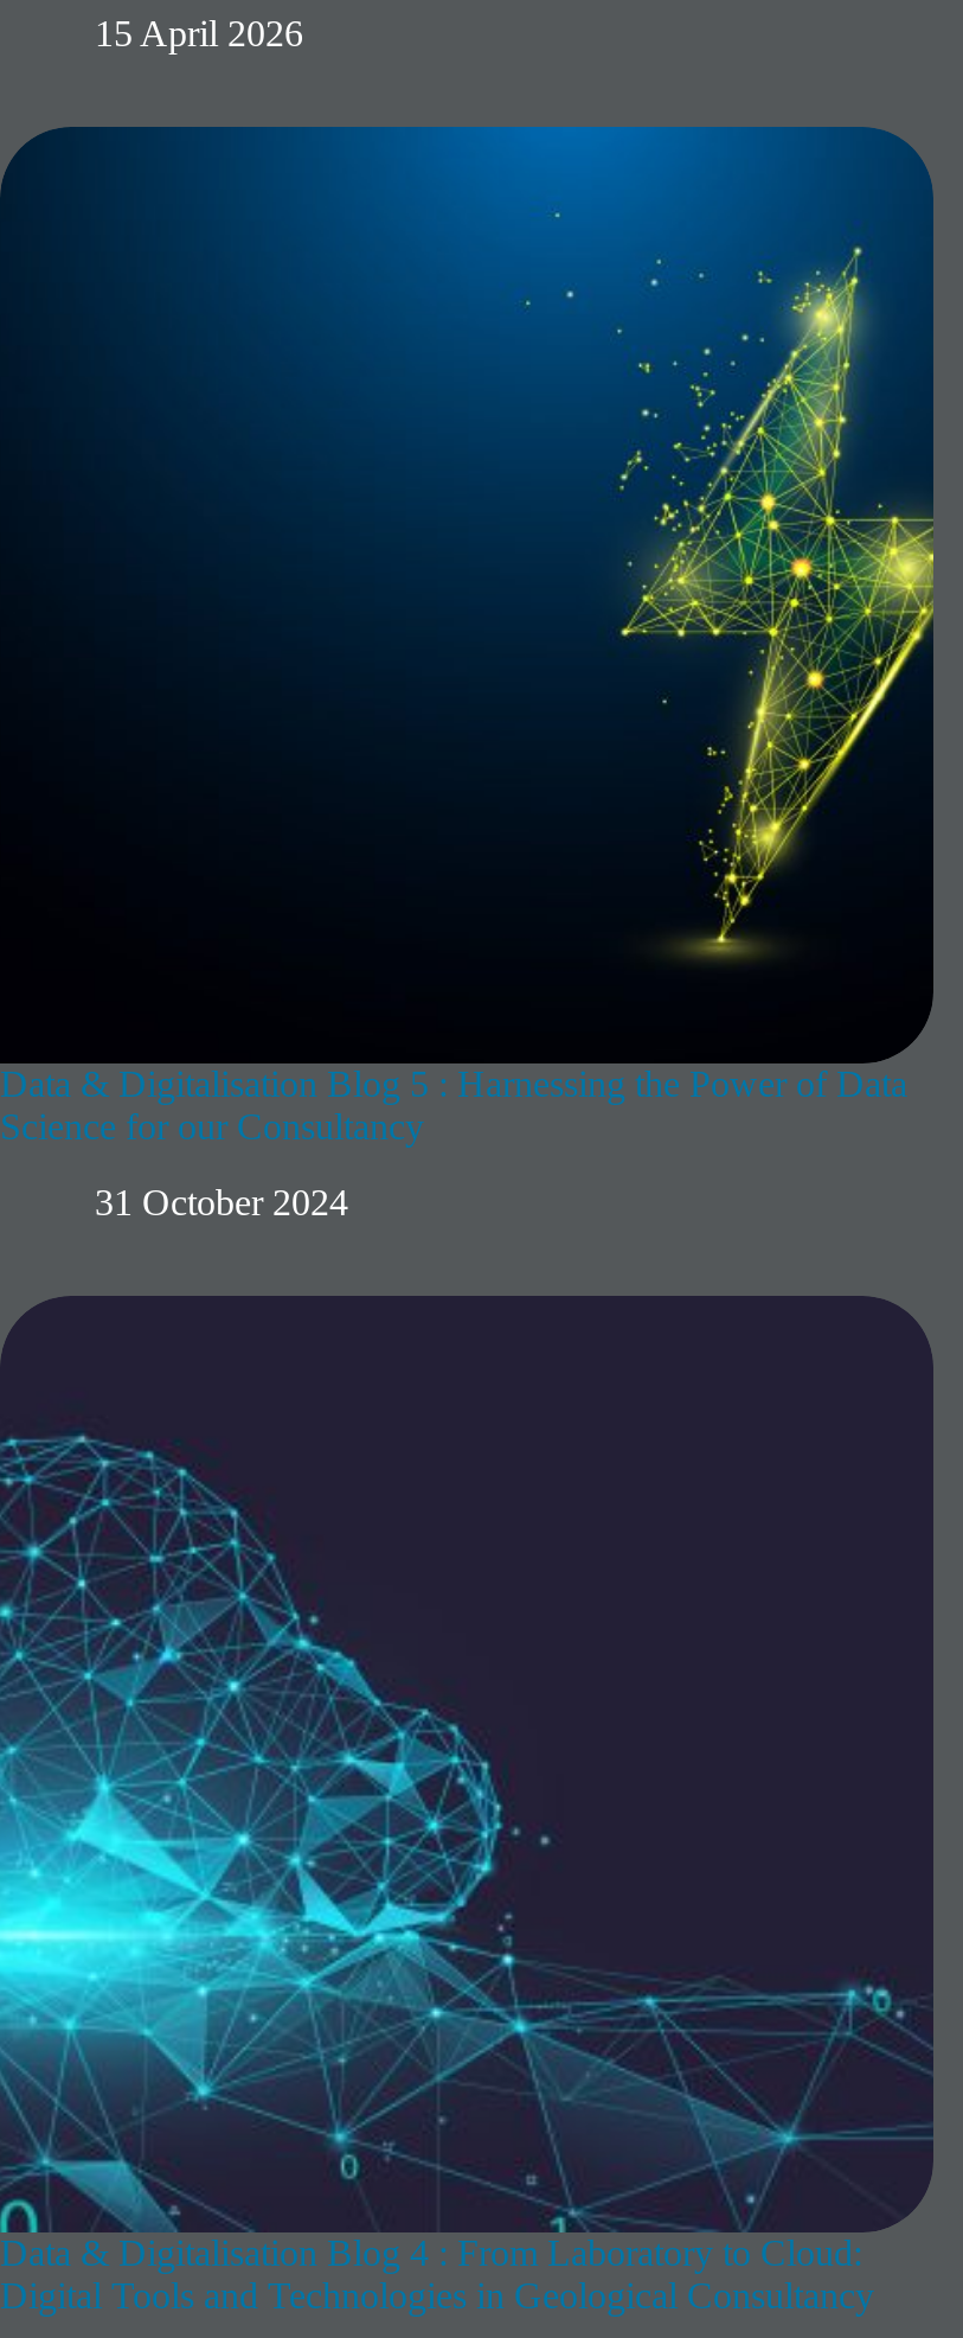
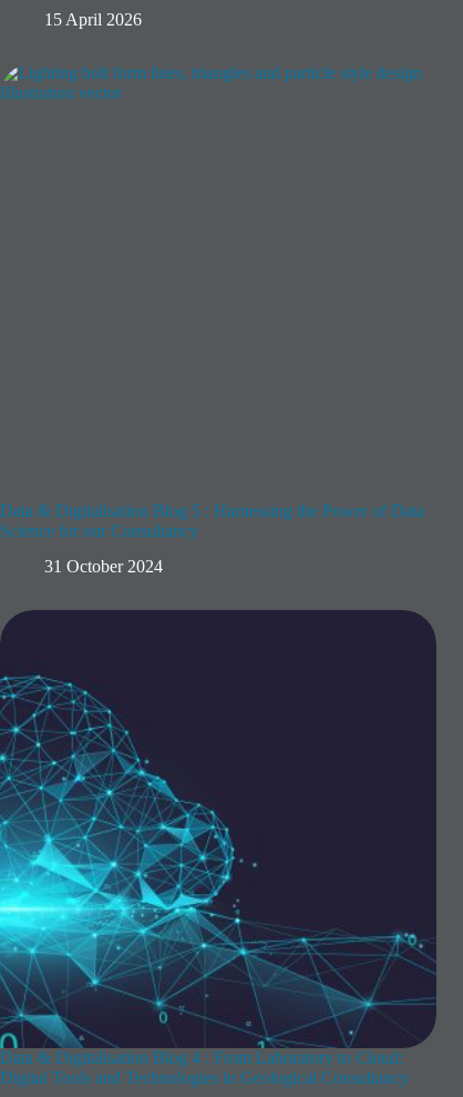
- [image]
